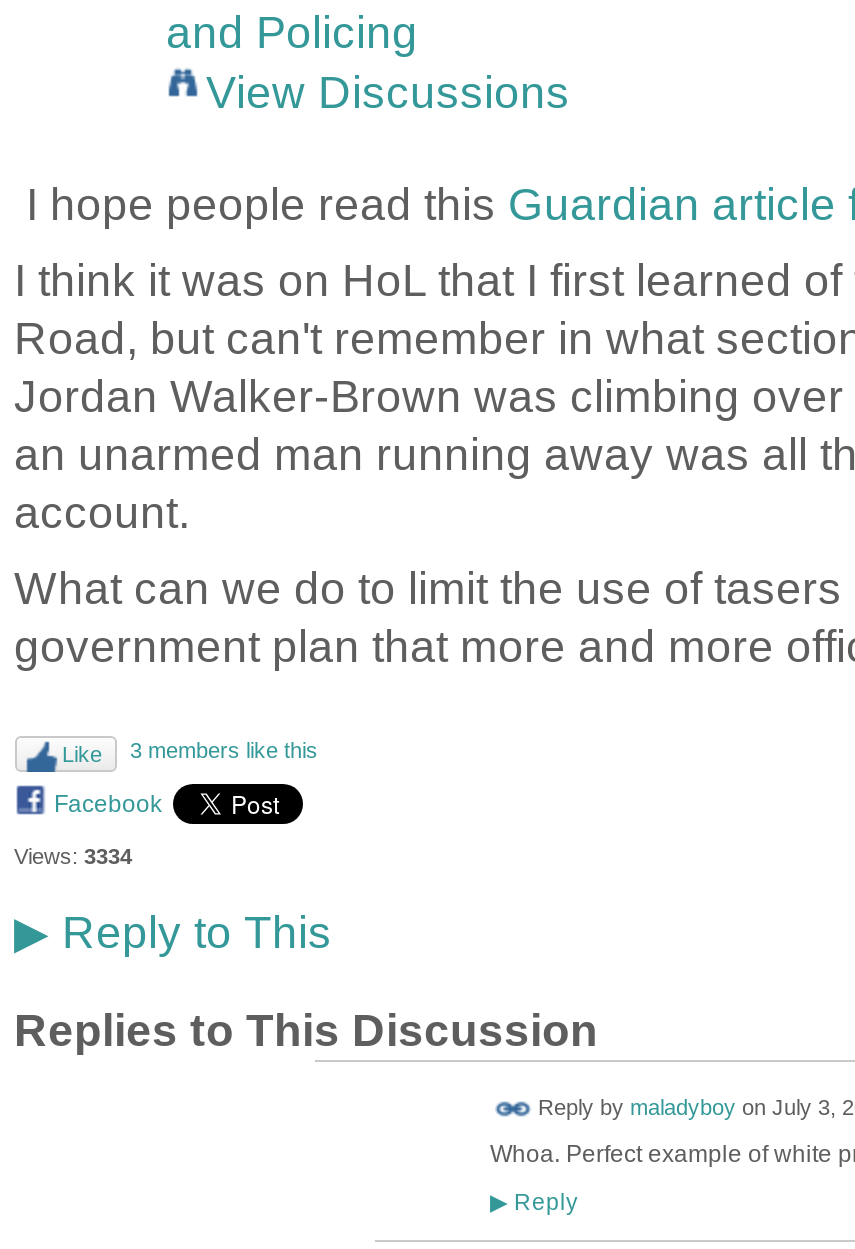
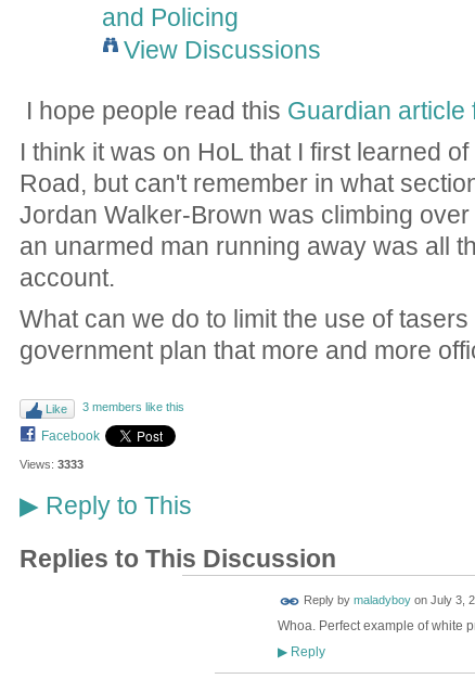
- Views: 3334
+ Views: 3333
